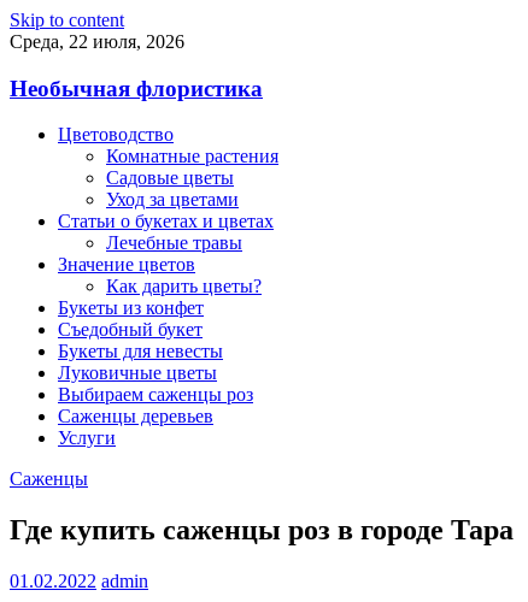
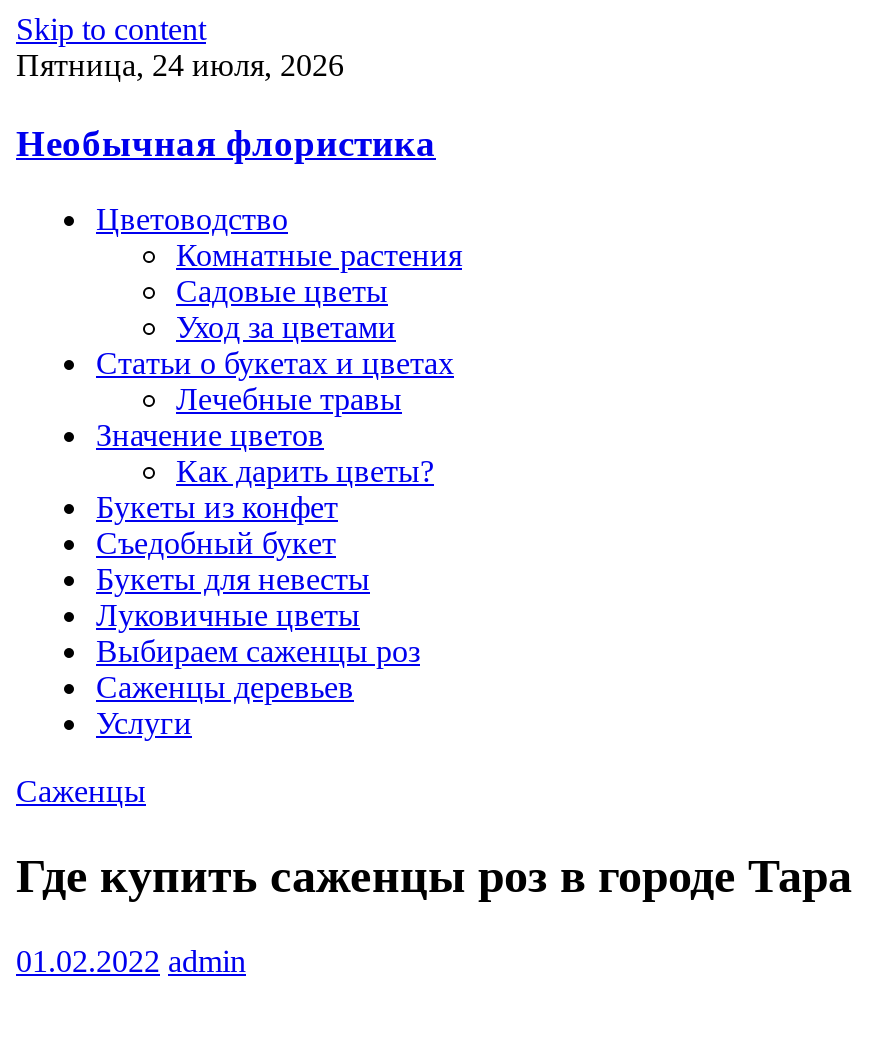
- Среда, 22 июля, 2026
+ Пятница, 24 июля, 2026
